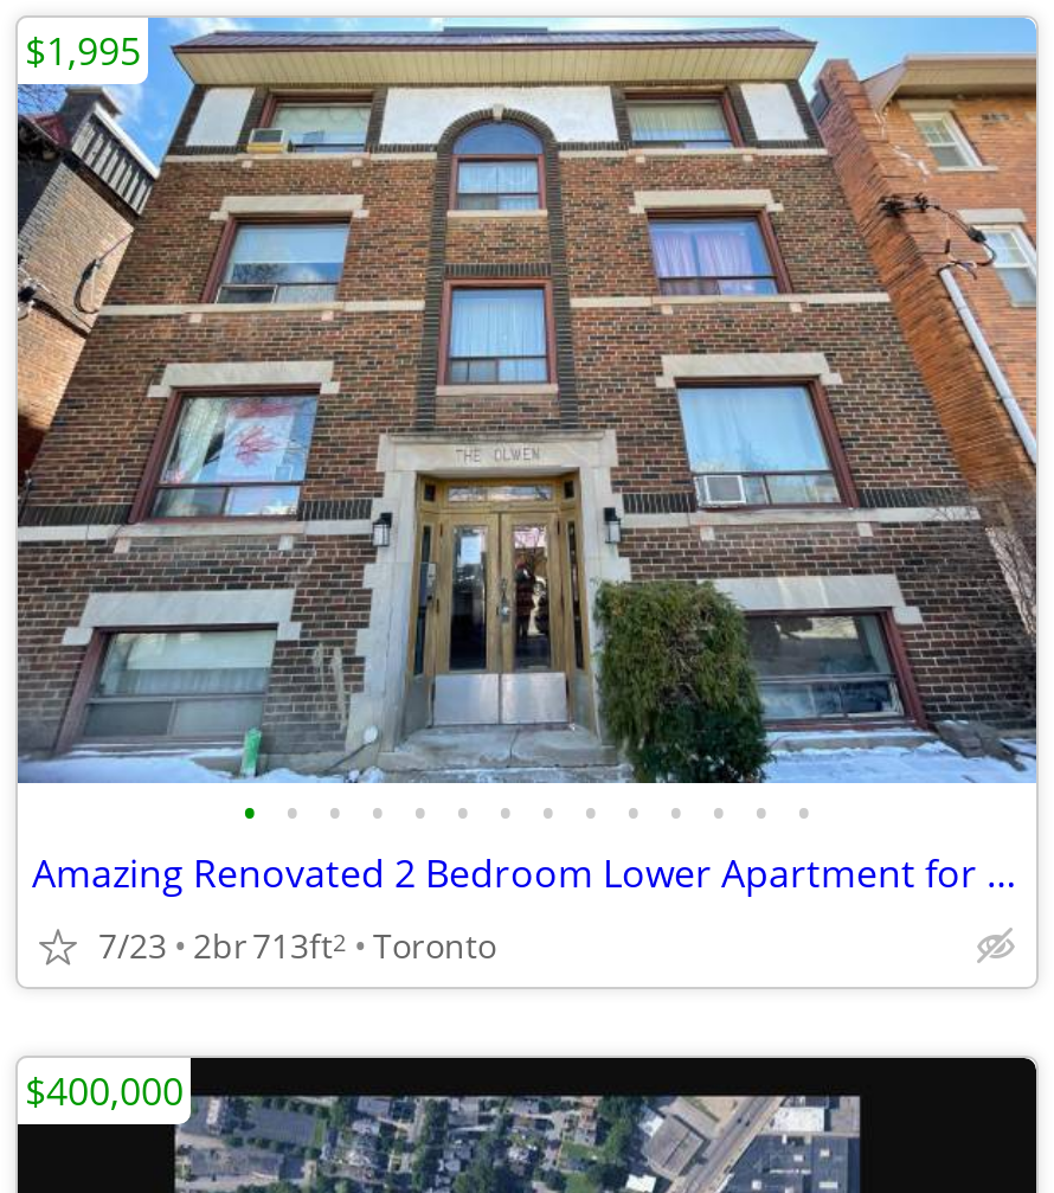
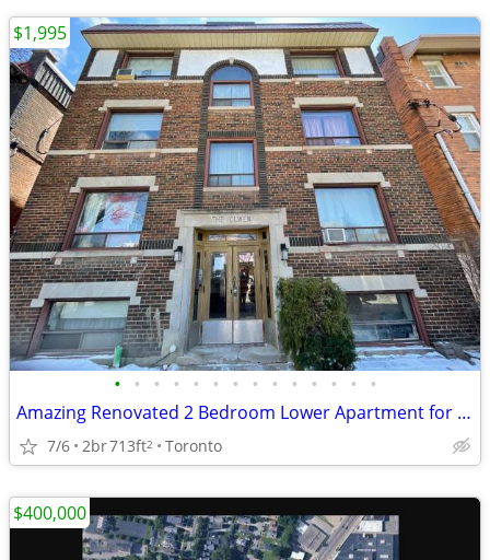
- 7/23 2br 713ft2 Toronto
+ 7/6 2br 713ft2 Toronto
